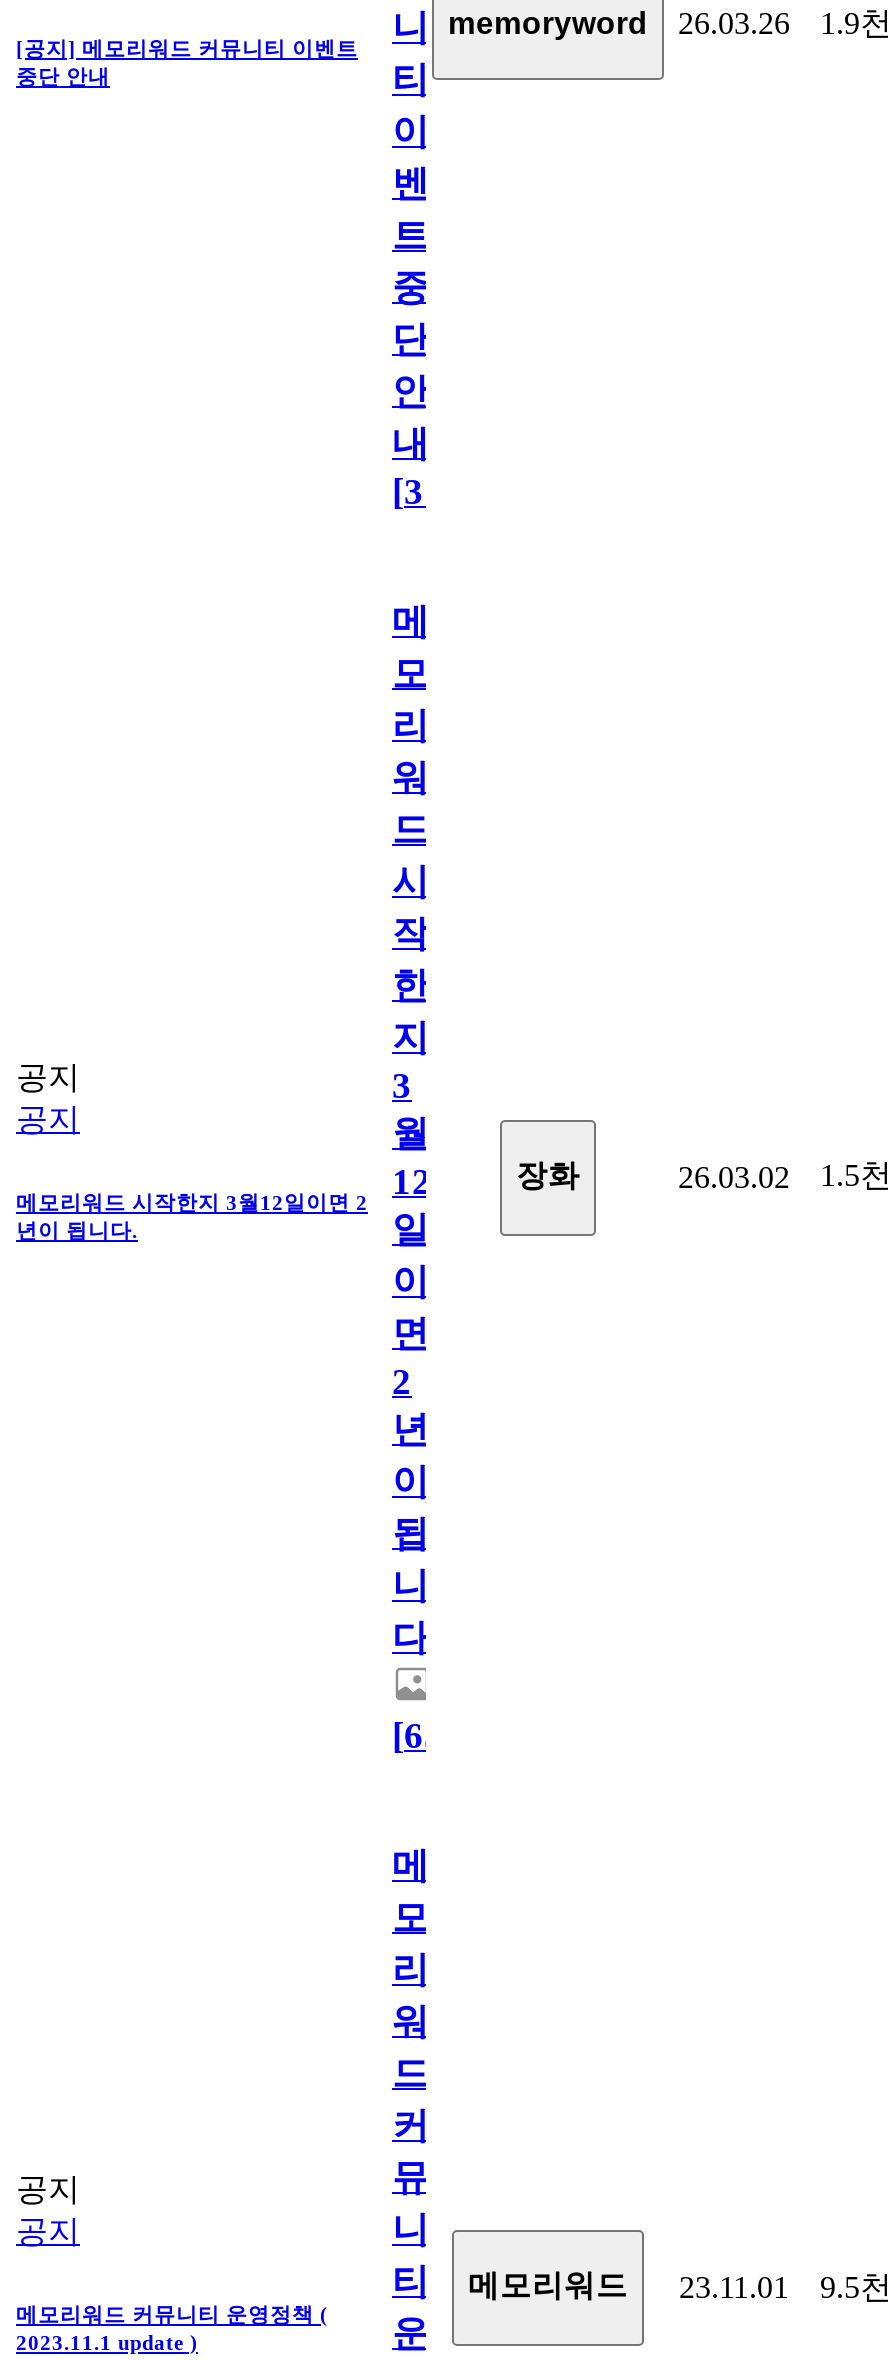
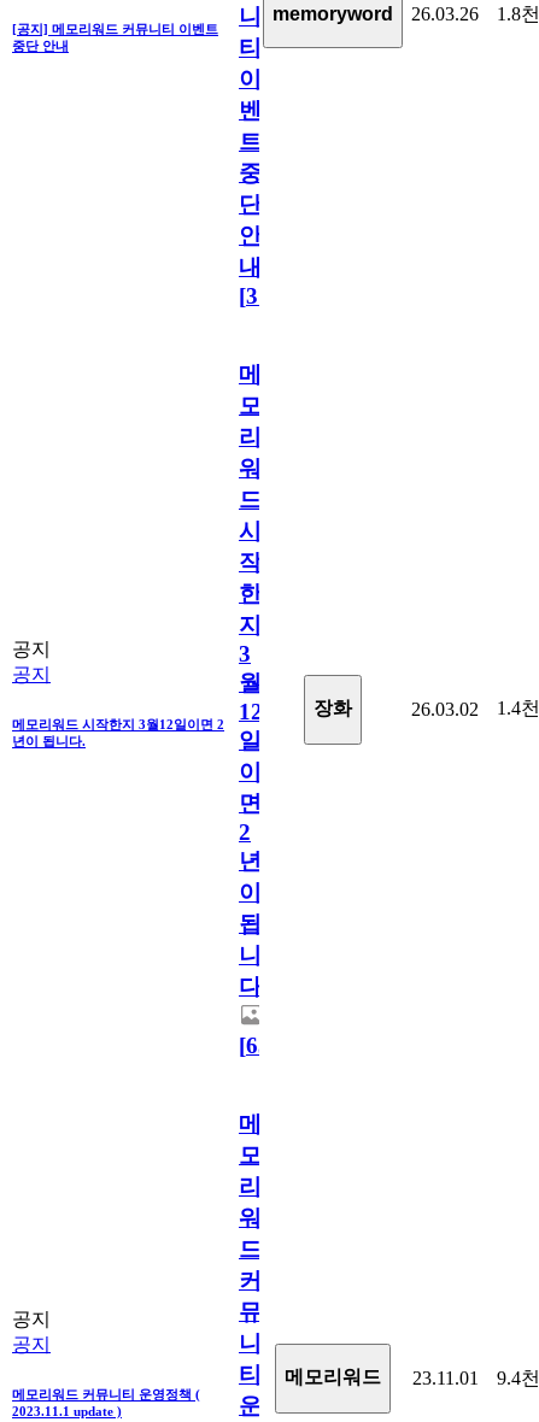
- 1.9천
+ 1.8천

- 26.03.02 1.5천
+ 26.03.02 1.4천

- 티 메모리워드 23.11.01 9.5천
+ 티 메모리워드 23.11.01 9.4천
